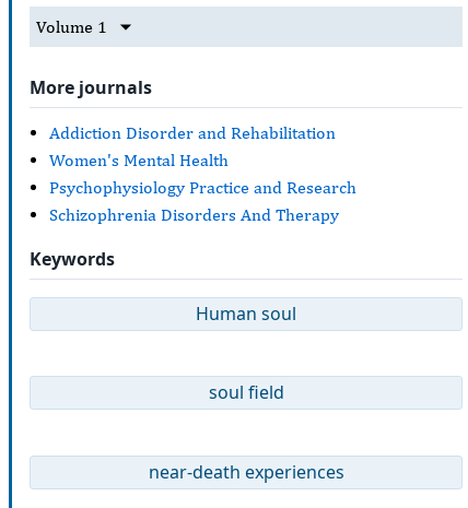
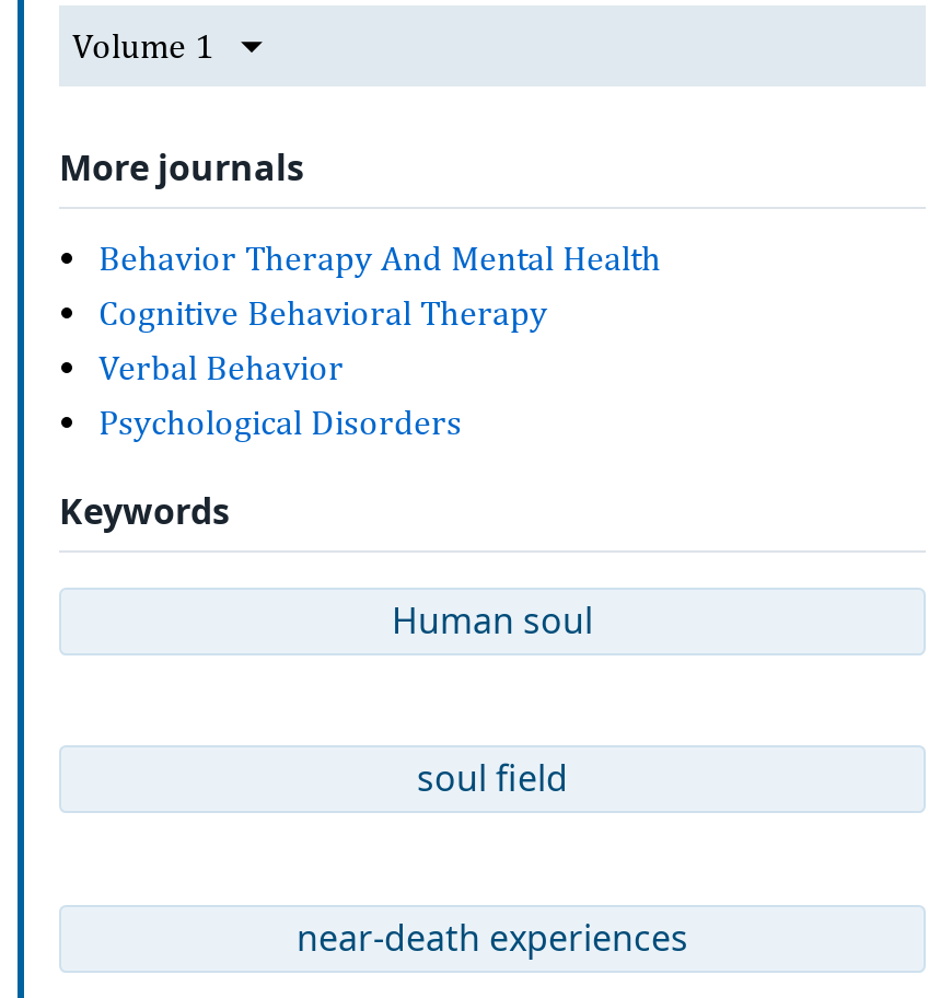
- Addiction Disorder and Rehabilitation
- Women's Mental Health
- Psychophysiology Practice and Research
- Schizophrenia Disorders And Therapy
+ Behavior Therapy And Mental Health
+ Cognitive Behavioral Therapy
+ Verbal Behavior
+ Psychological Disorders
